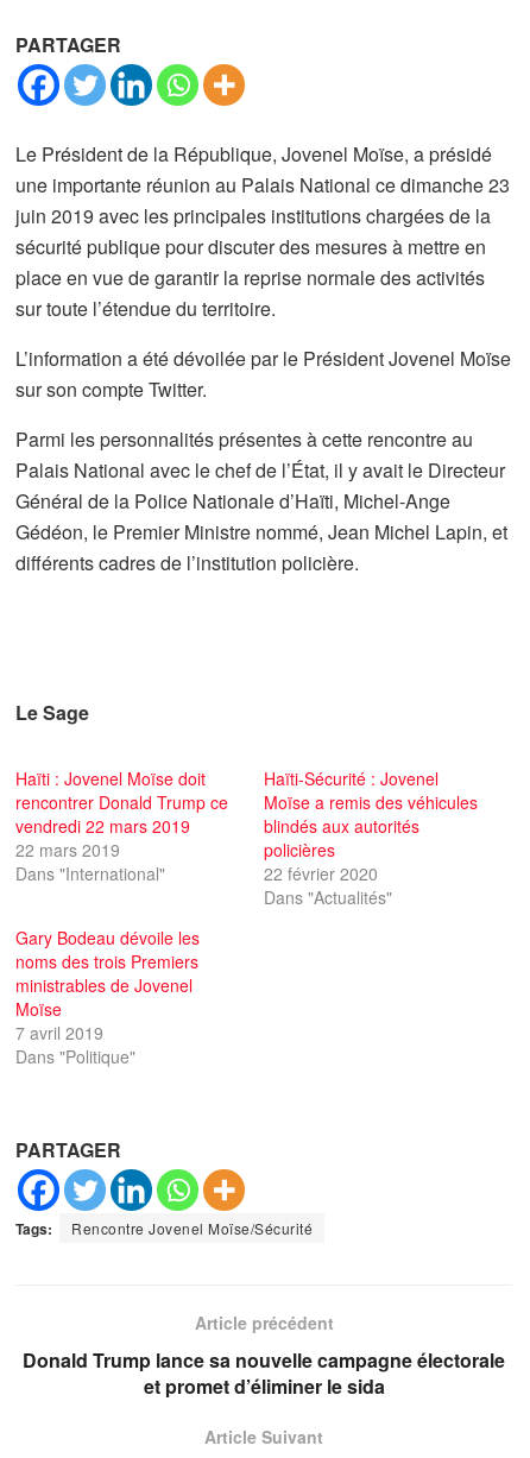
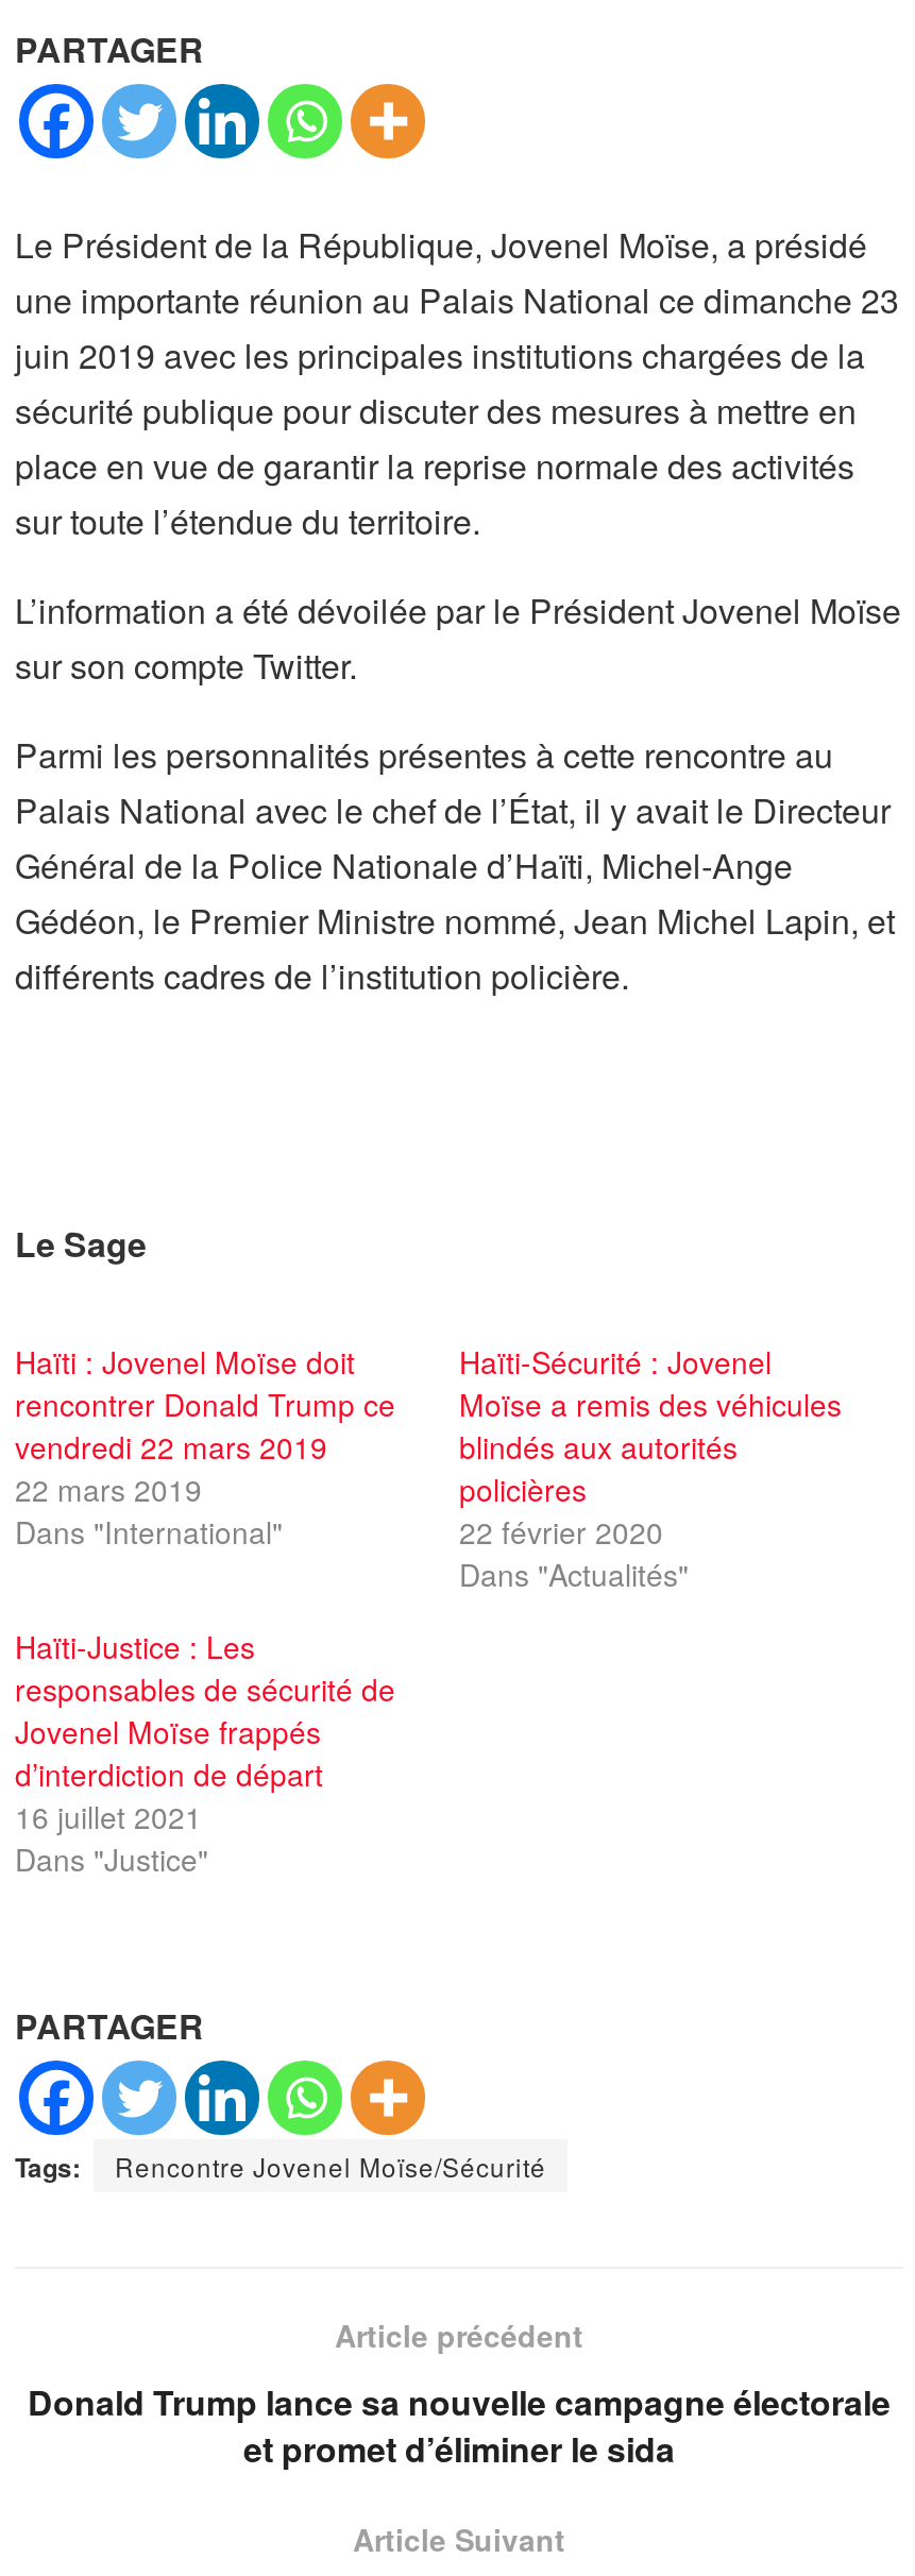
- Gary Bodeau dévoile les
- noms des trois Premiers
- ministrables de Jovenel
- Moïse
- 7 avril 2019
- Dans "Politique"
+ Haïti-Justice : Les
+ responsables de sécurité de
+ Jovenel Moïse frappés
+ d’interdiction de départ
+ 16 juillet 2021
+ Dans "Justice"
